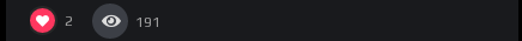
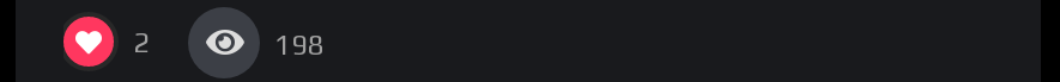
- 191
+ 198
